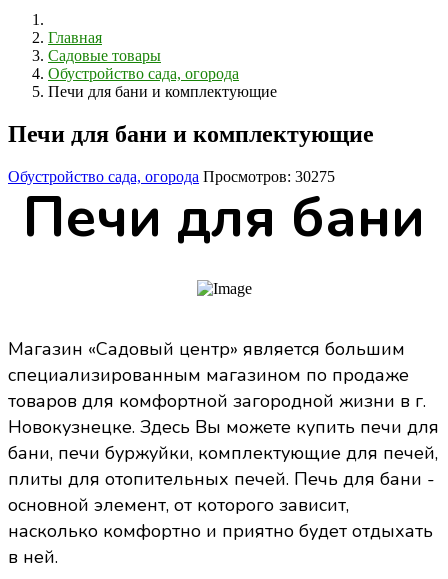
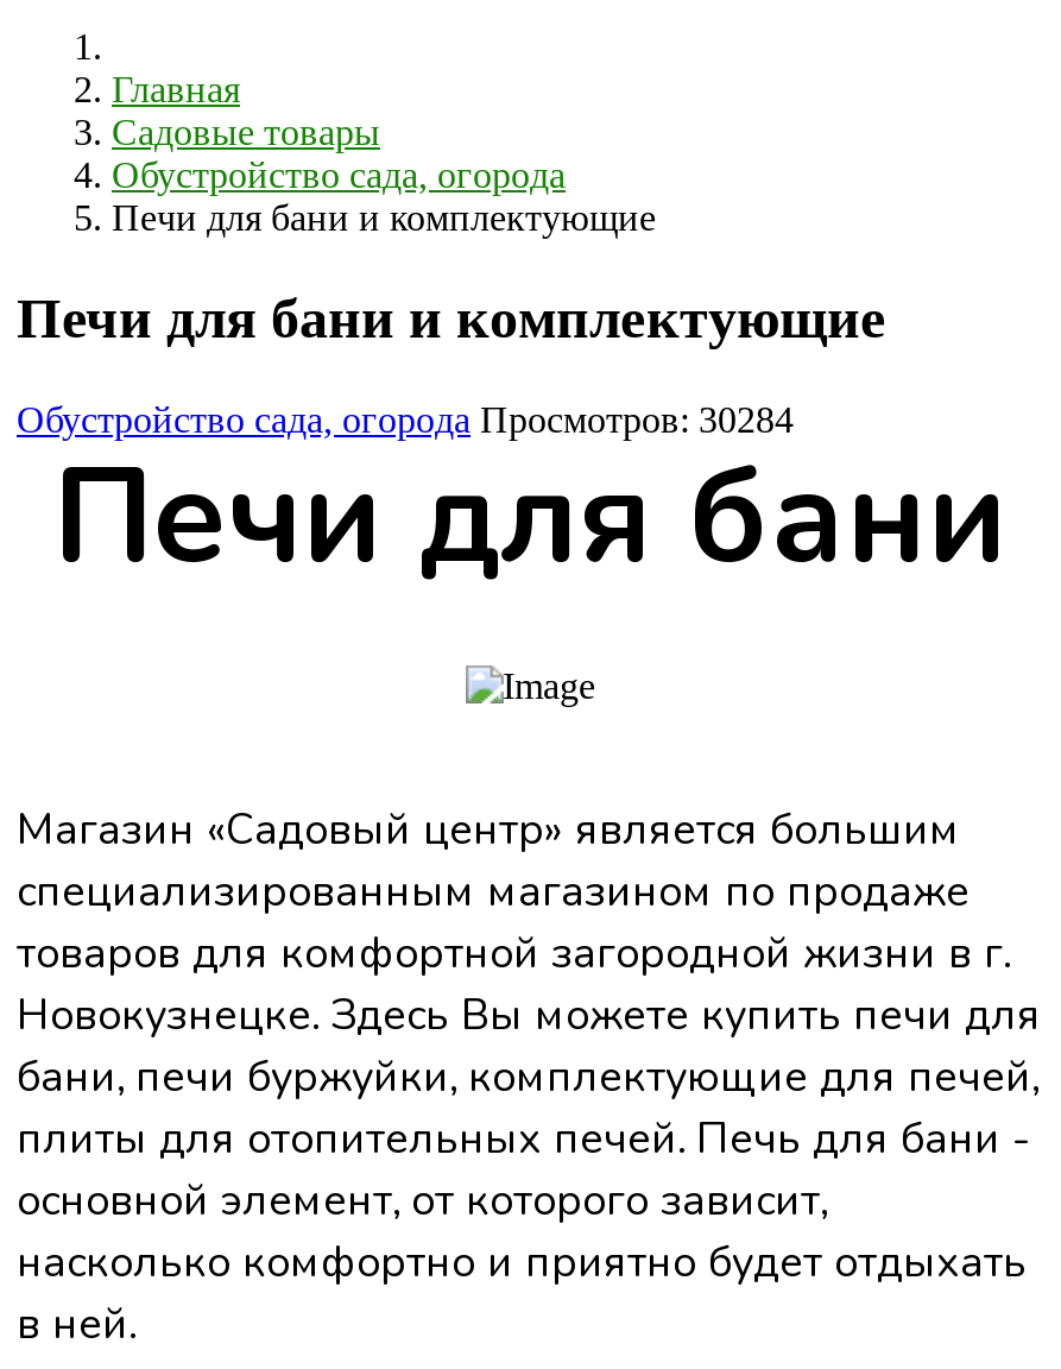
- Обустройство сада, огорода Просмотров: 30275
+ Обустройство сада, огорода Просмотров: 30284
